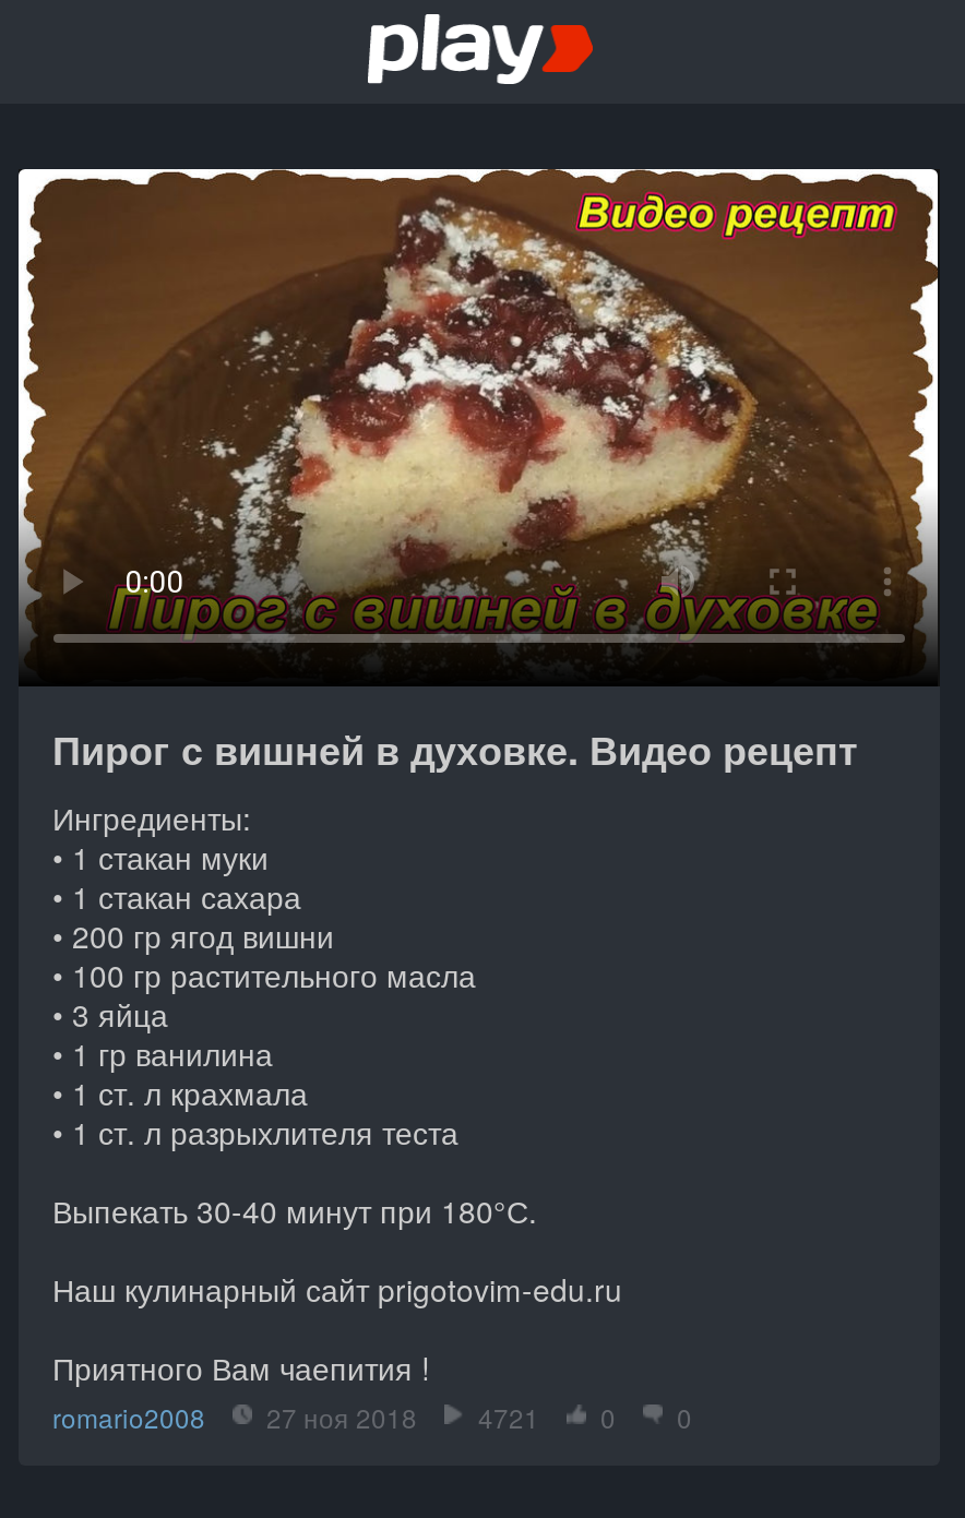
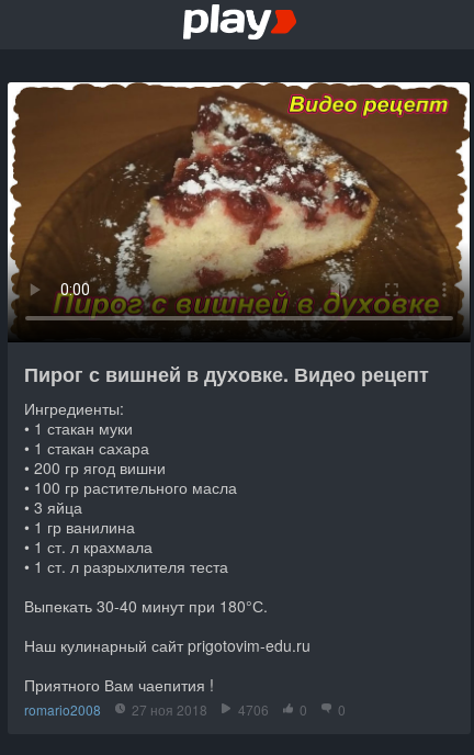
- romario2008 27 ноя 2018 4721 0 0
+ romario2008 27 ноя 2018 4706 0 0
